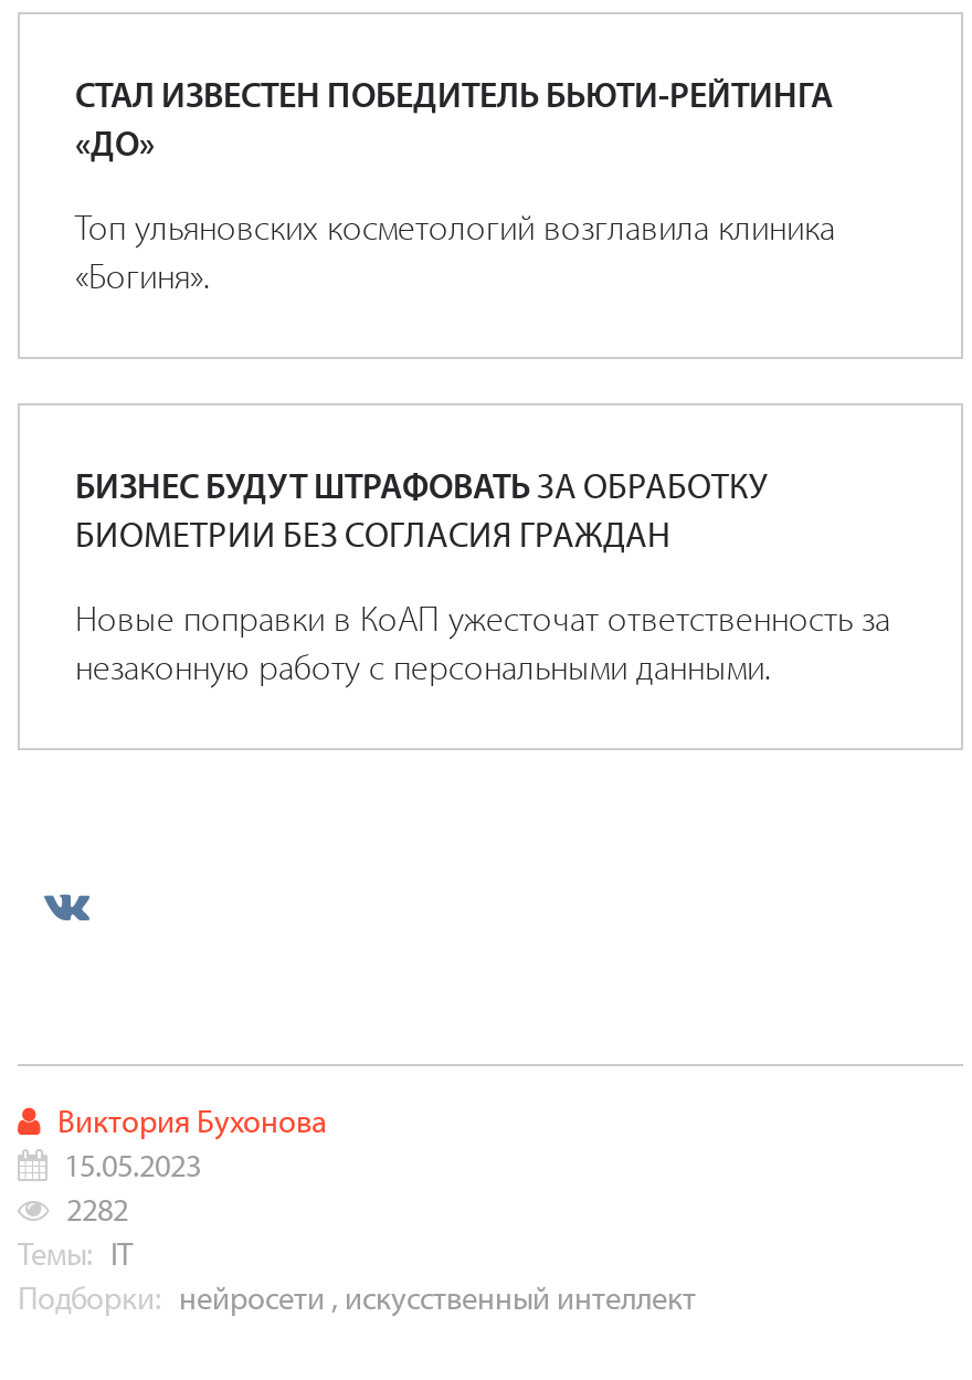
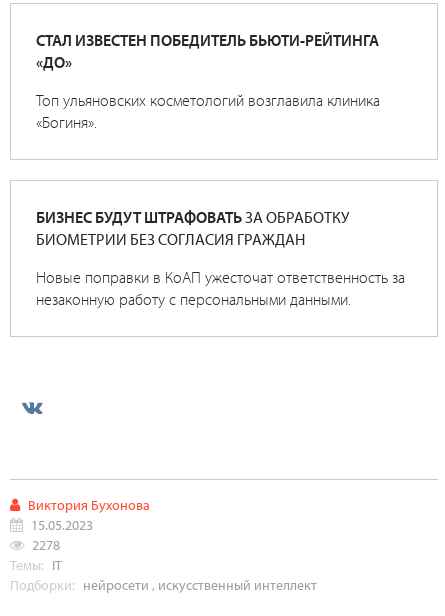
- 2282
+ 2278
